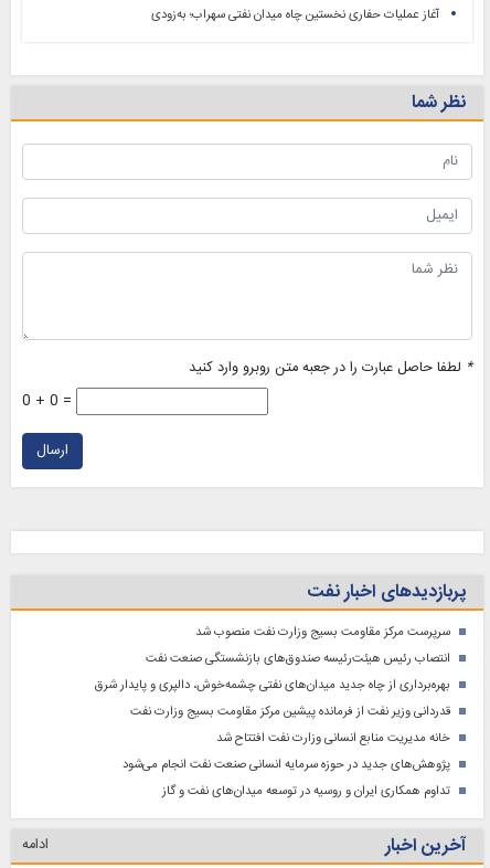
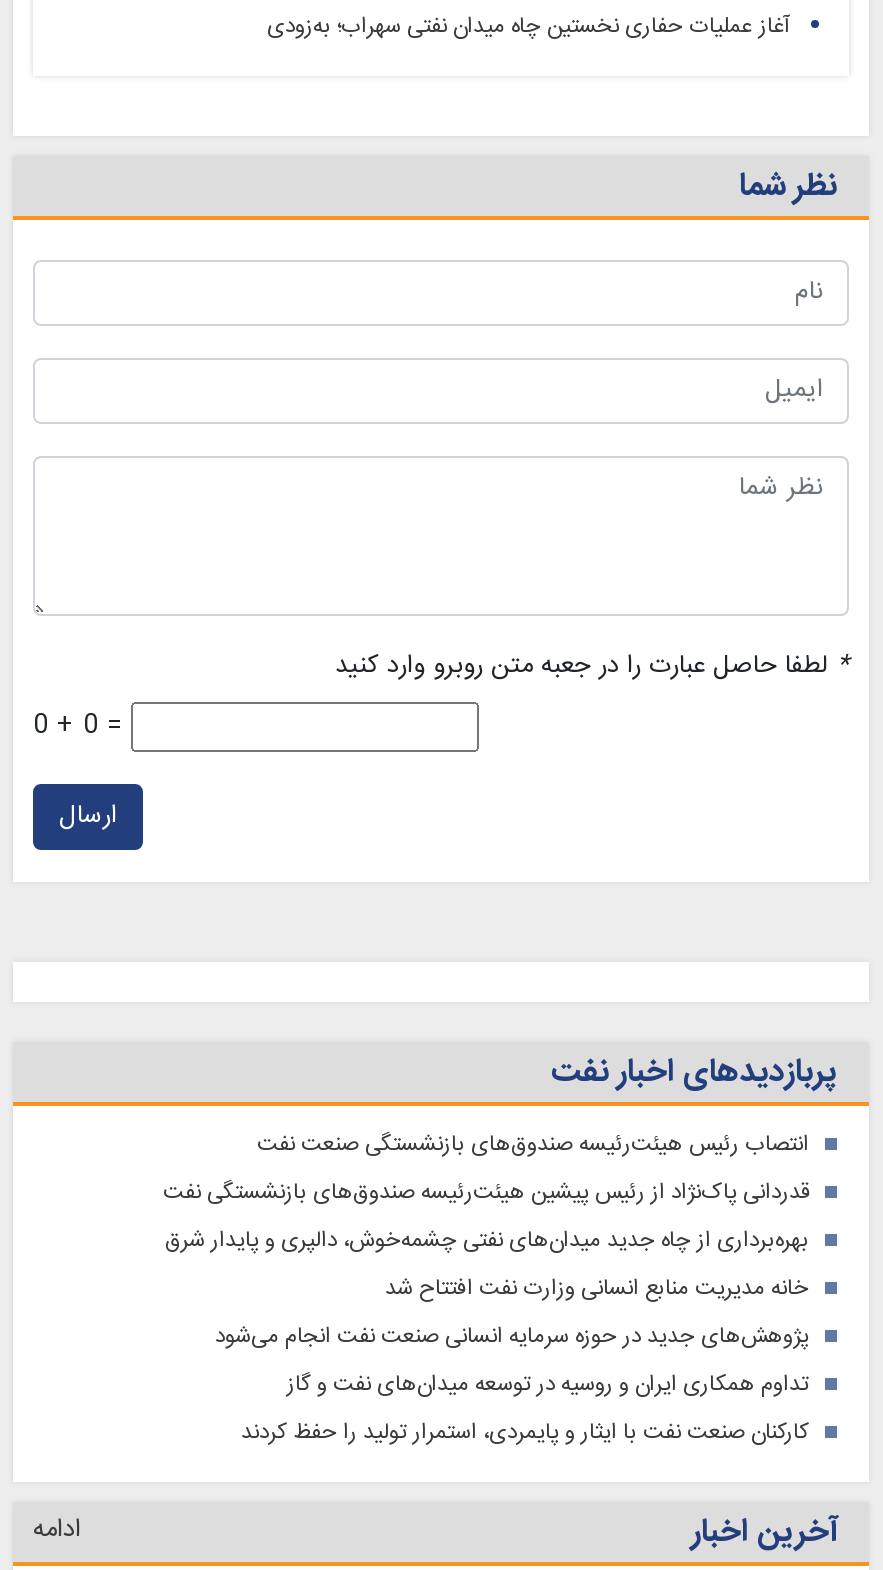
- سرپرست مرکز مقاومت بسیج وزارت نفت منصوب شد

moved up: انتصاب رئیس هیئت‌رئیسه صندوق‌های بازنشستگی صنعت نفت

+ قدردانی پاک‌نژاد از رئیس پیشین هیئت‌رئیسه صندوق‌های بازنشستگی نفت

- قدردانی وزیر نفت از فرمانده پیشین مرکز مقاومت بسیج وزارت نفت

moved up: خانه مدیریت منابع انسانی وزارت نفت افتتاح شد | پژوهش‌های جدید در حوزه سرمایه‌ انسانی صنعت نفت انجام می‌شود | تداوم همکاری ایران و روسیه در توسعه میدان‌های نفت و گاز

+ کارکنان صنعت نفت با ایثار و پایمردی، استمرار تولید را حفظ کردند
